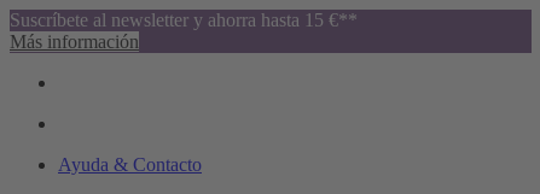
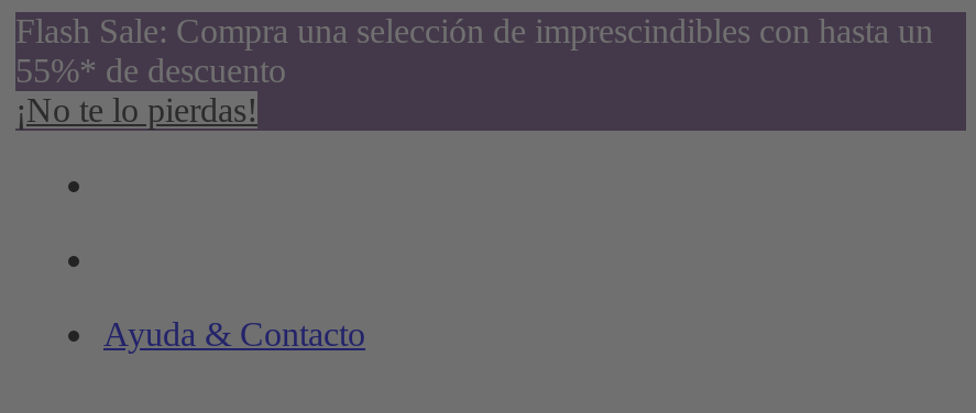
- Suscríbete al newsletter y ahorra hasta 15 €**
- Más información
+ Flash Sale: Compra una selección de imprescindibles con hasta un
+ 55%* de descuento
+ ¡No te lo pierdas!
